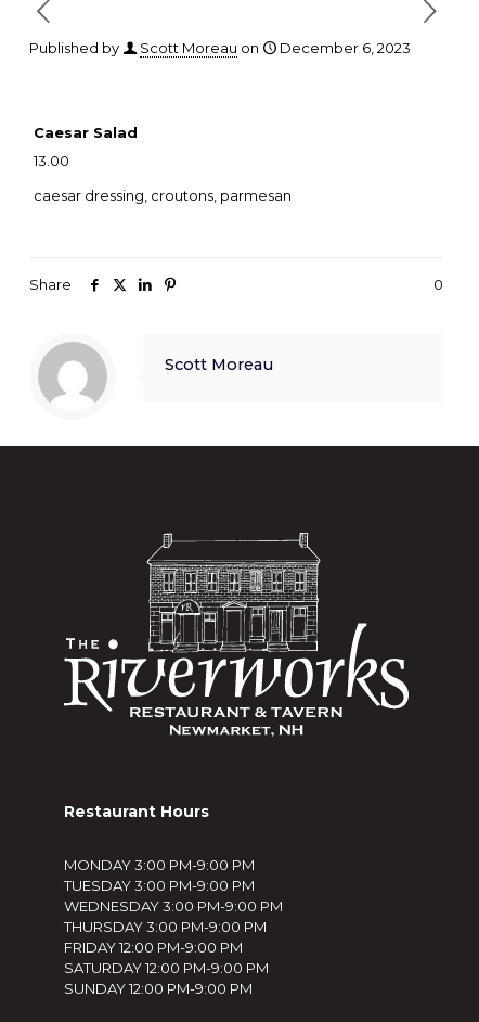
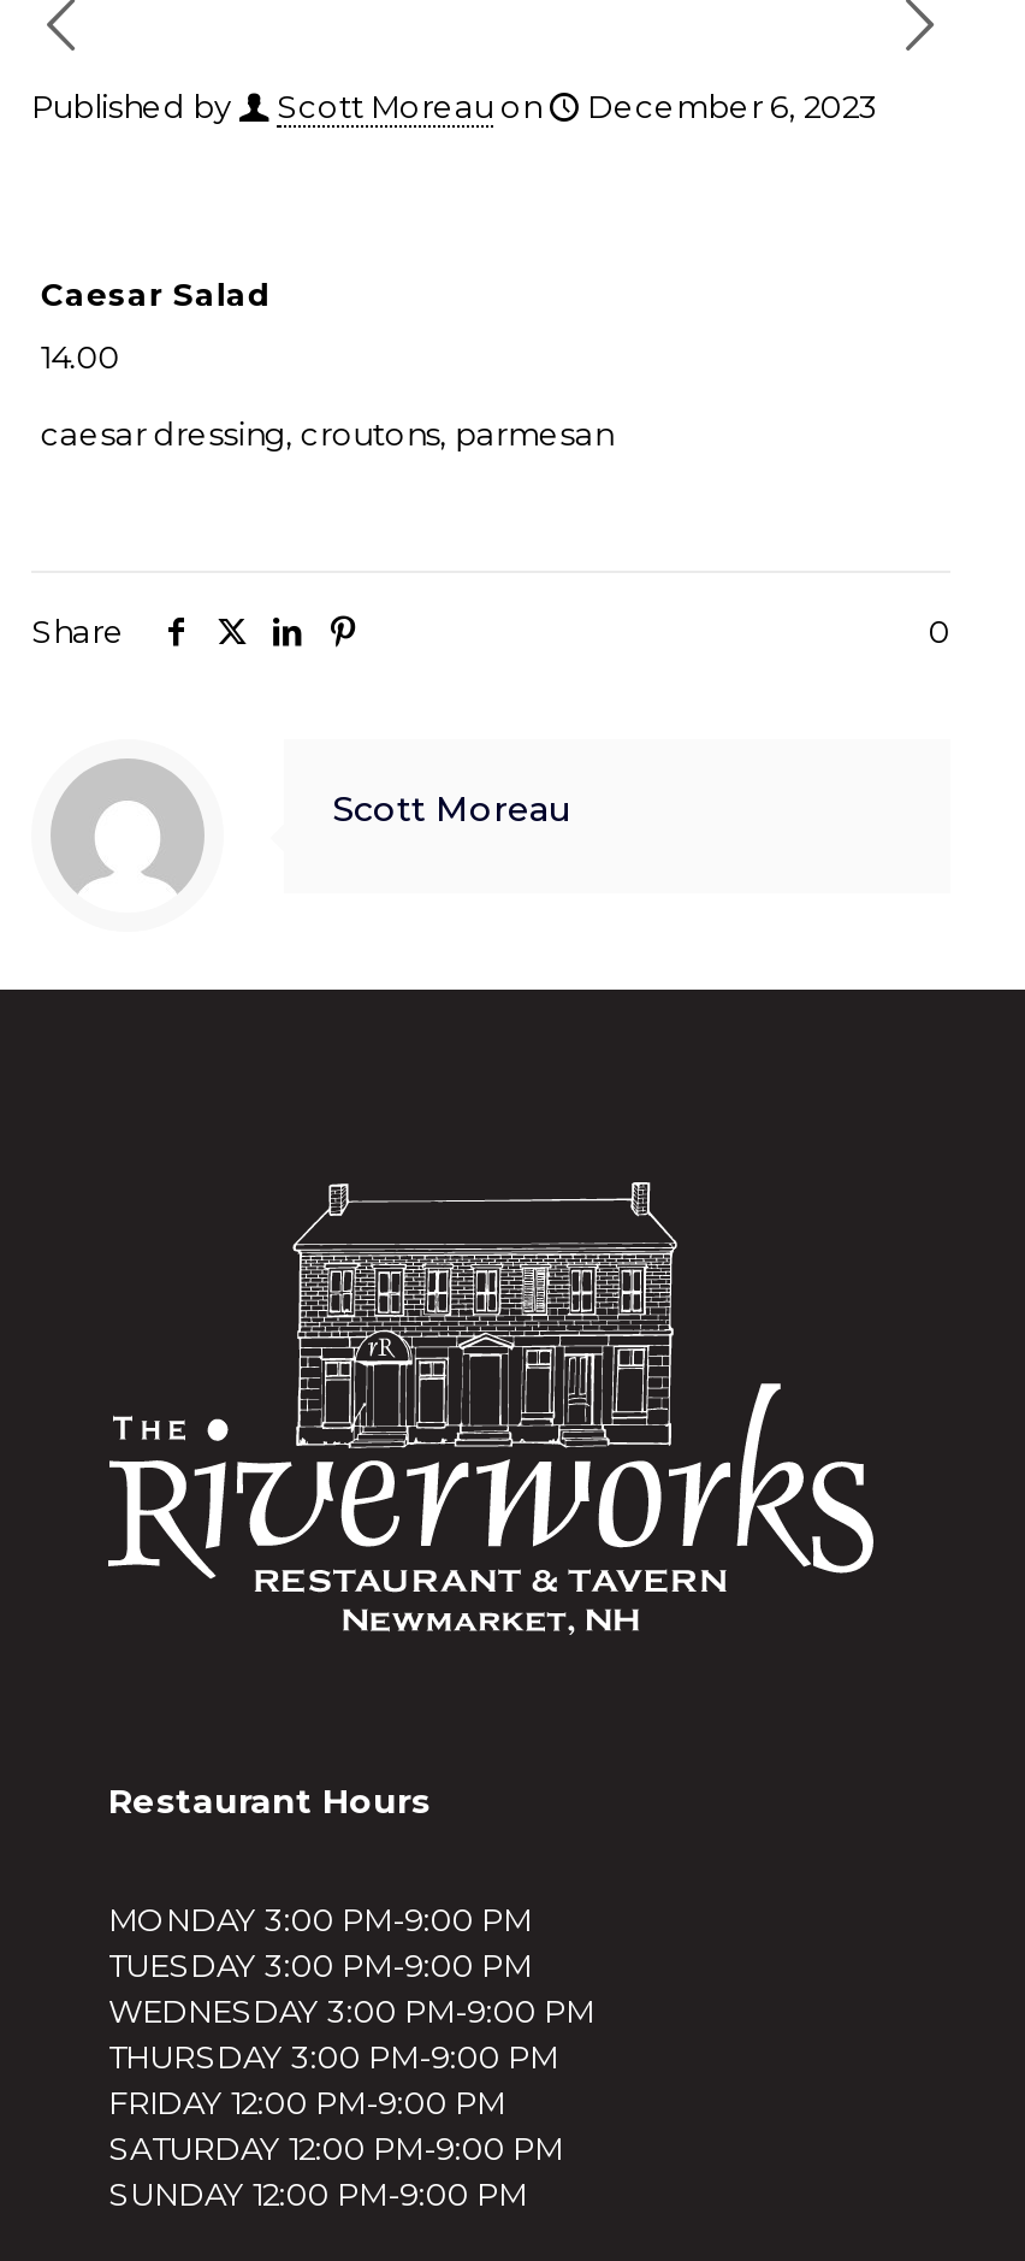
- 13.00
+ 14.00
